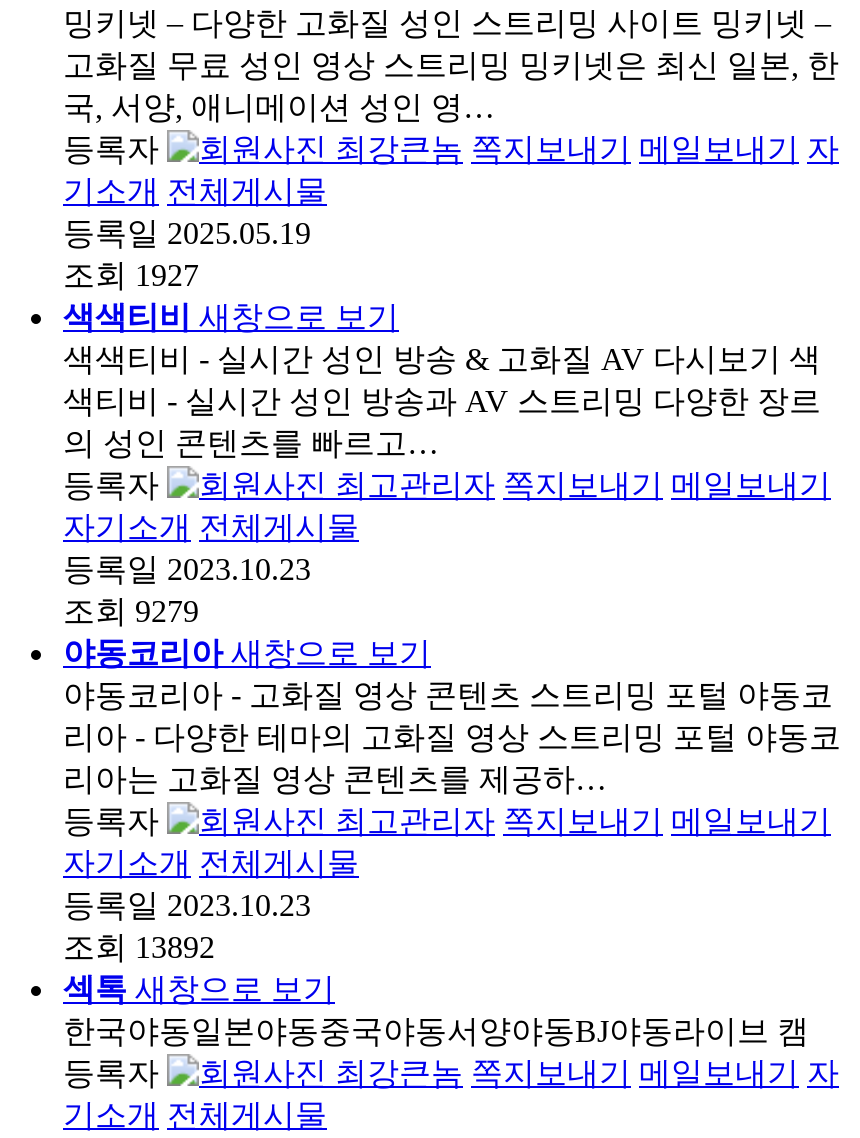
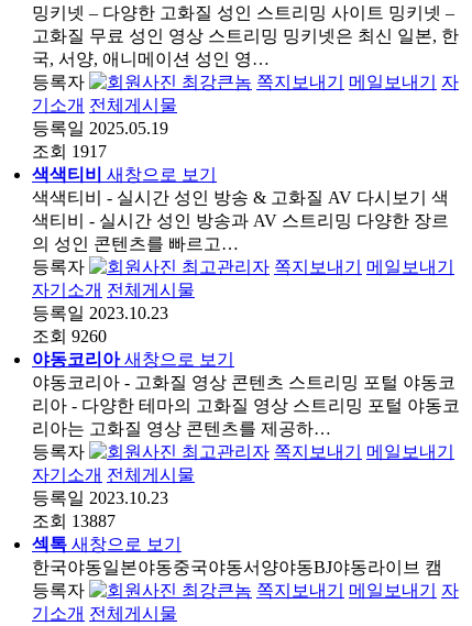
- 조회 1927
+ 조회 1917

- 조회 9279
+ 조회 9260

- 조회 13892
+ 조회 13887
